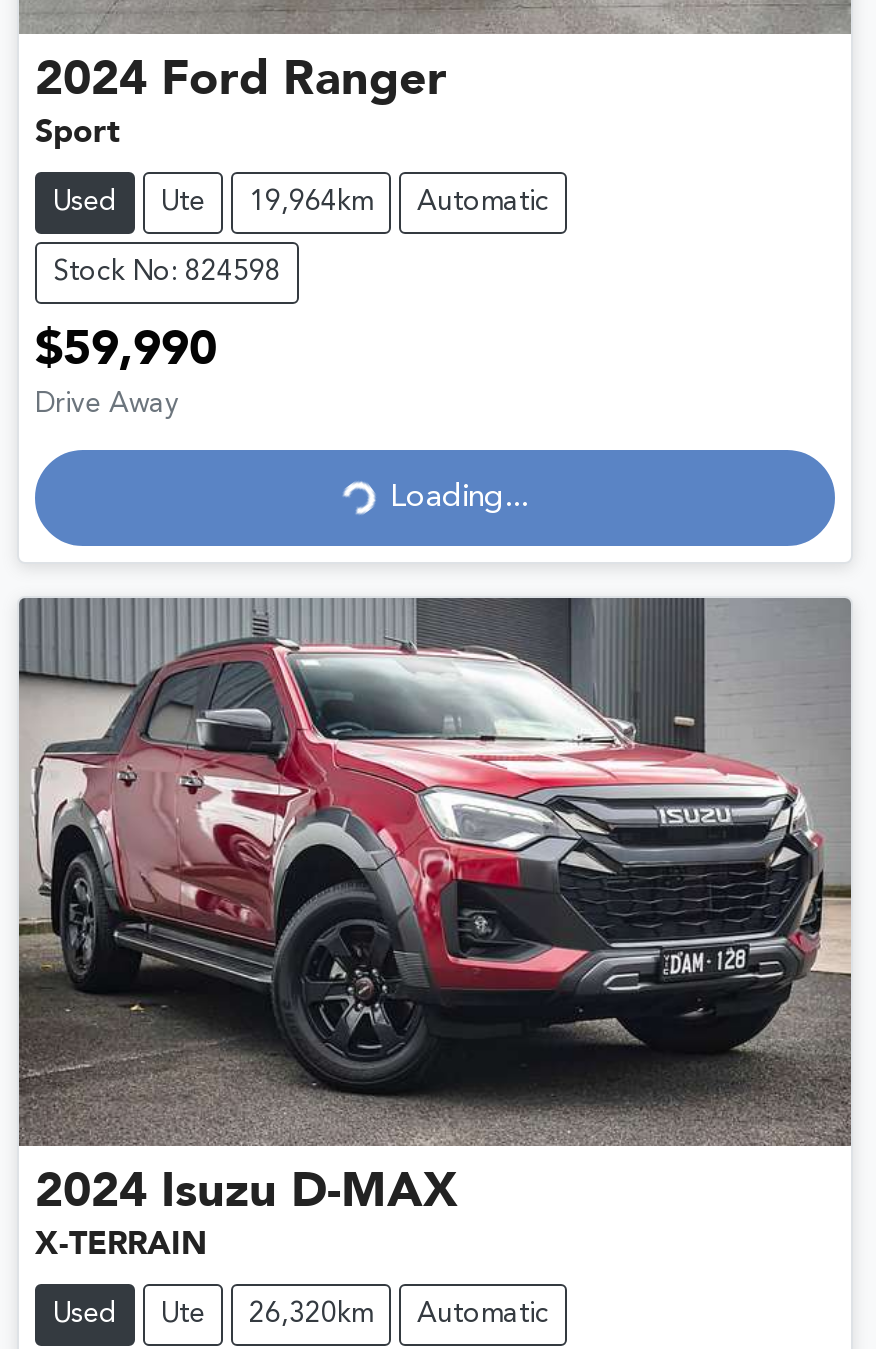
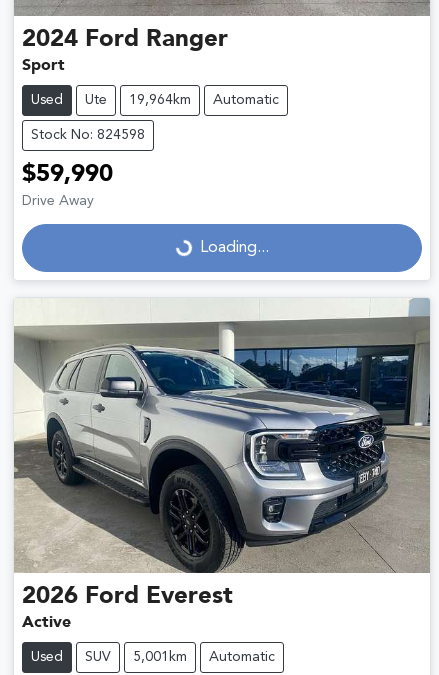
- [image]
- 2024 Isuzu D-MAX
- X-TERRAIN
+ [image]
+ 2026 Ford Everest
+ Active

- Ute
- 26,320km
+ SUV
+ 5,001km
